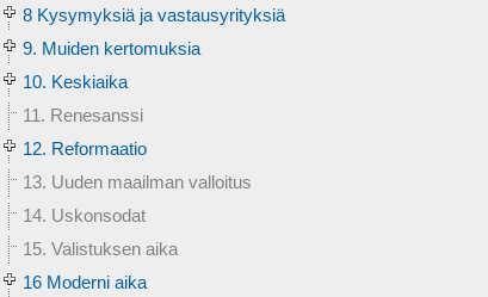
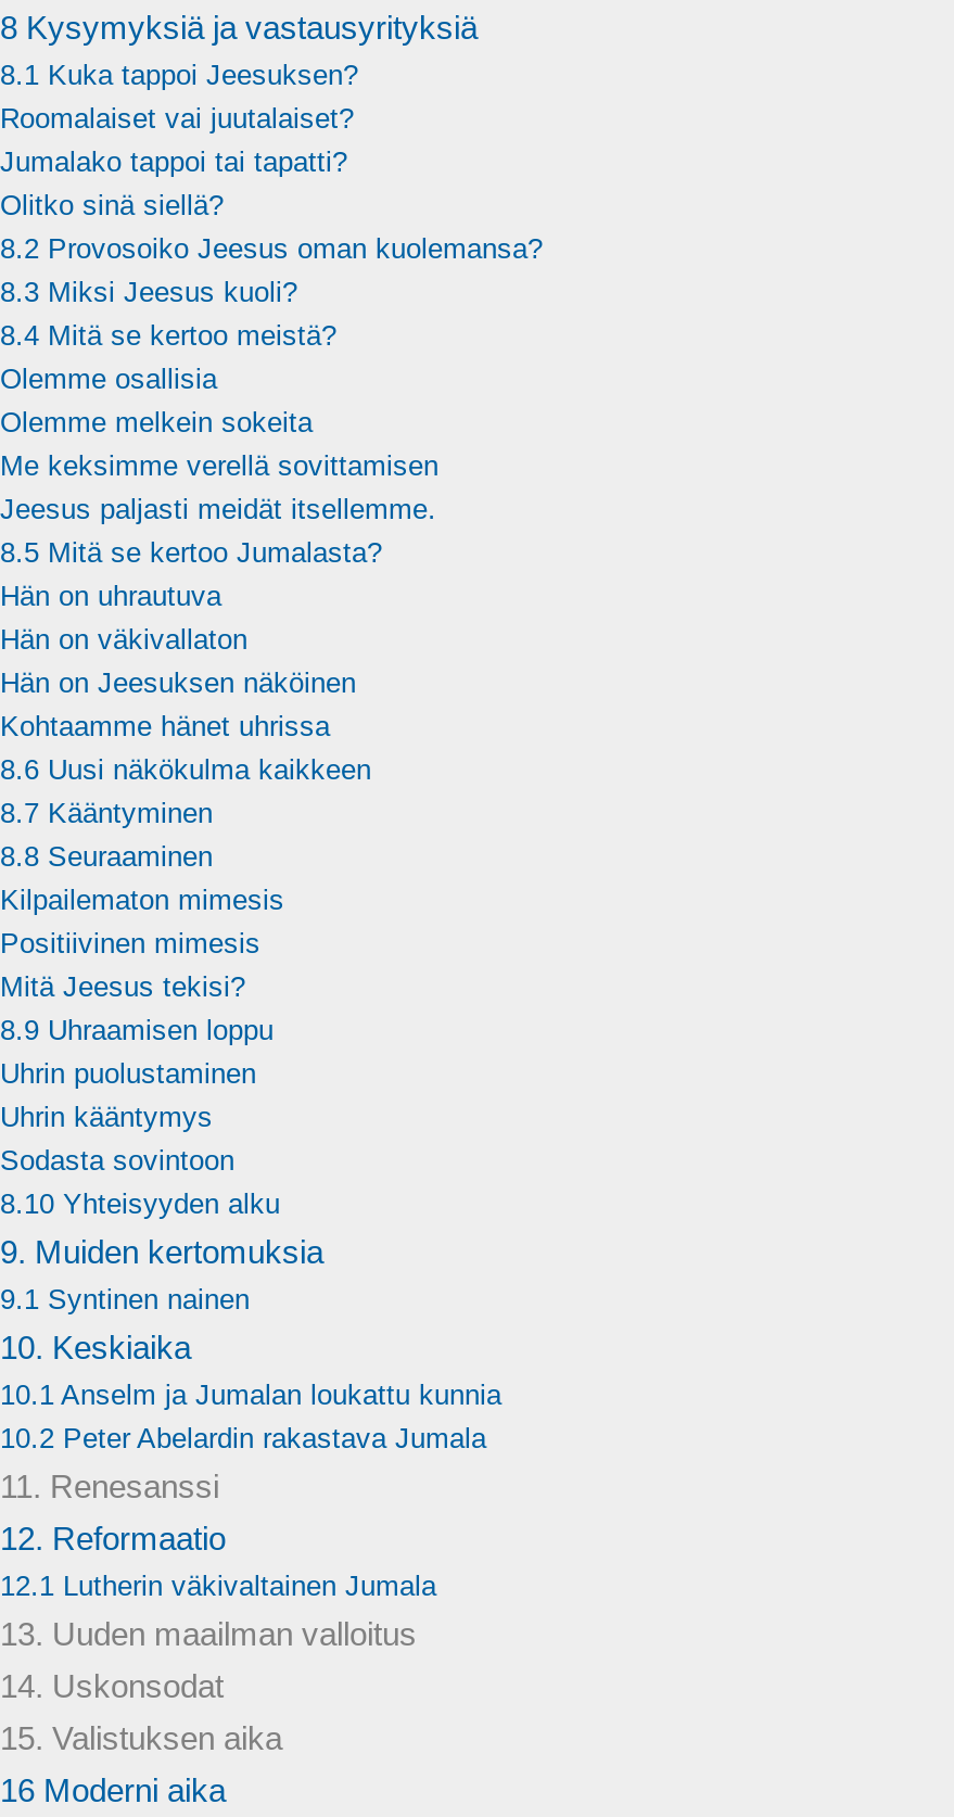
+ 8.1 Kuka tappoi Jeesuksen?
+ Roomalaiset vai juutalaiset?
+ Jumalako tappoi tai tapatti?
+ Olitko sinä siellä?
+ 8.2 Provosoiko Jeesus oman kuolemansa?
+ 8.3 Miksi Jeesus kuoli?
+ 8.4 Mitä se kertoo meistä?
+ Olemme osallisia
+ Olemme melkein sokeita
+ Me keksimme verellä sovittamisen
+ Jeesus paljasti meidät itsellemme.
+ 8.5 Mitä se kertoo Jumalasta?
+ Hän on uhrautuva
+ Hän on väkivallaton
+ Hän on Jeesuksen näköinen
+ Kohtaamme hänet uhrissa
+ 8.6 Uusi näkökulma kaikkeen
+ 8.7 Kääntyminen
+ 8.8 Seuraaminen
+ Kilpailematon mimesis
+ Positiivinen mimesis
+ Mitä Jeesus tekisi?
+ 8.9 Uhraamisen loppu
+ Uhrin puolustaminen
+ Uhrin kääntymys
+ Sodasta sovintoon
+ 8.10 Yhteisyyden alku

+ 9.1 Syntinen nainen

+ 10.1 Anselm ja Jumalan loukattu kunnia
+ 10.2 Peter Abelardin rakastava Jumala

+ 12.1 Lutherin väkivaltainen Jumala
